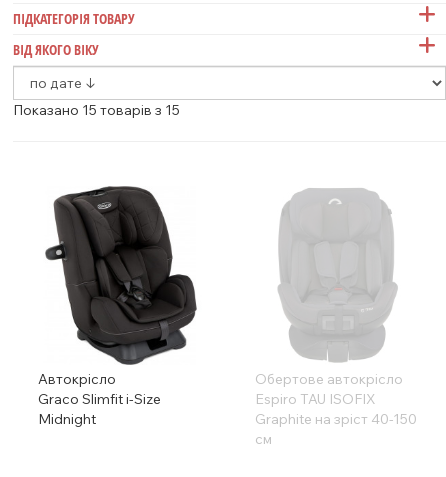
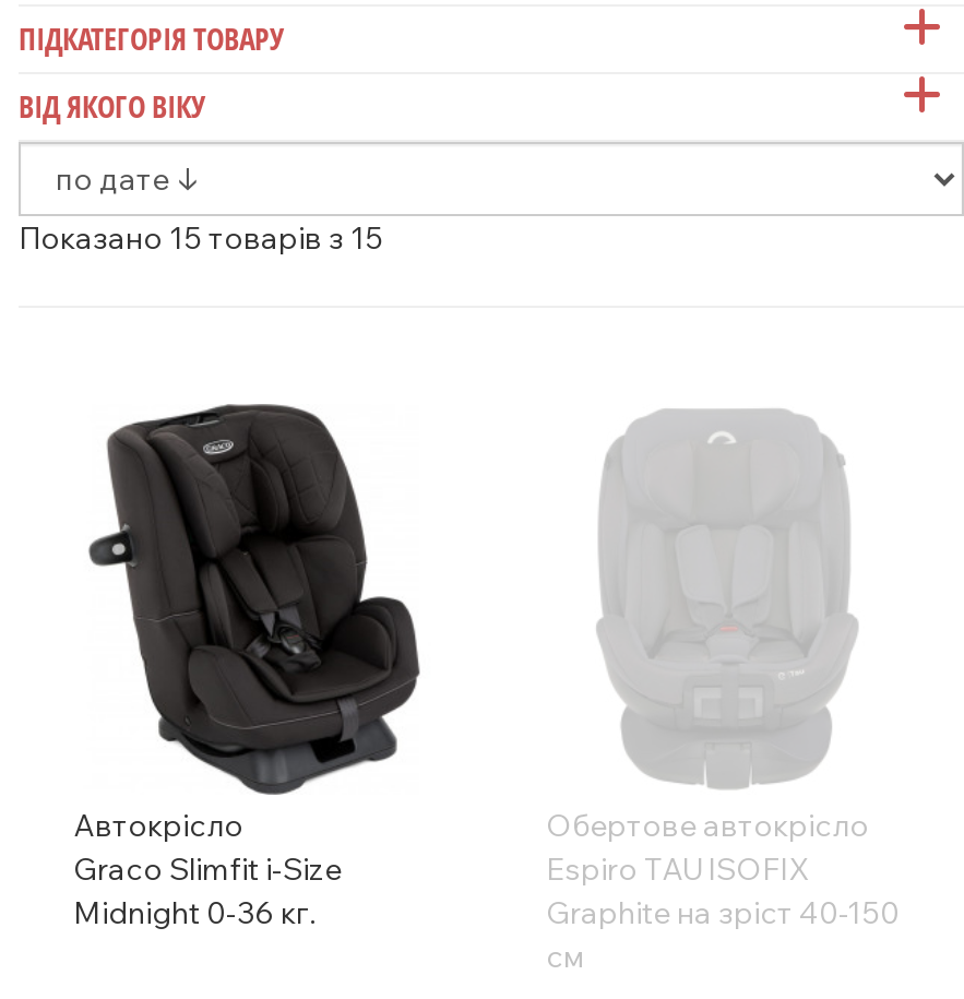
- Midnight
+ Midnight 0-36 кг.
